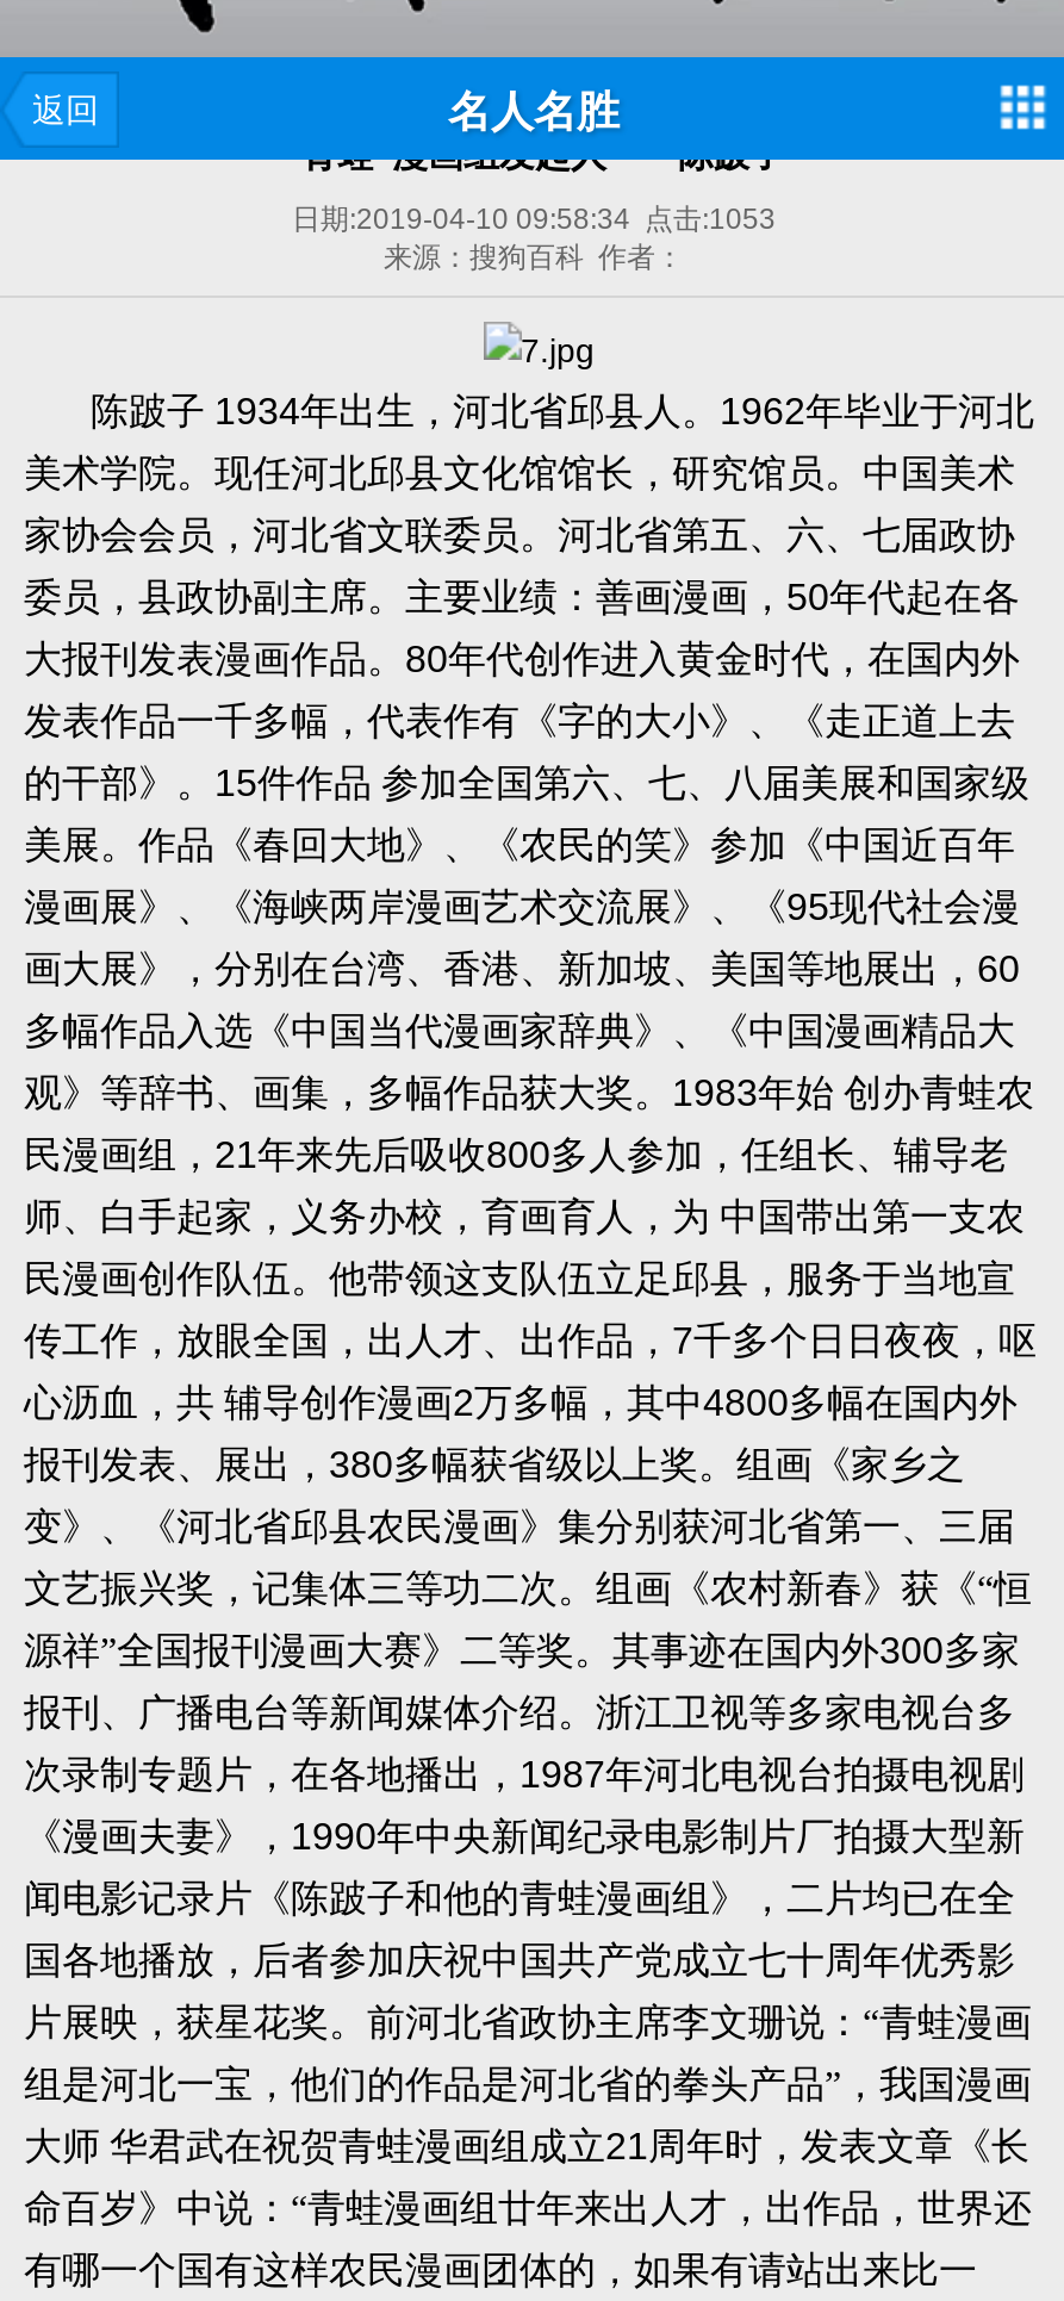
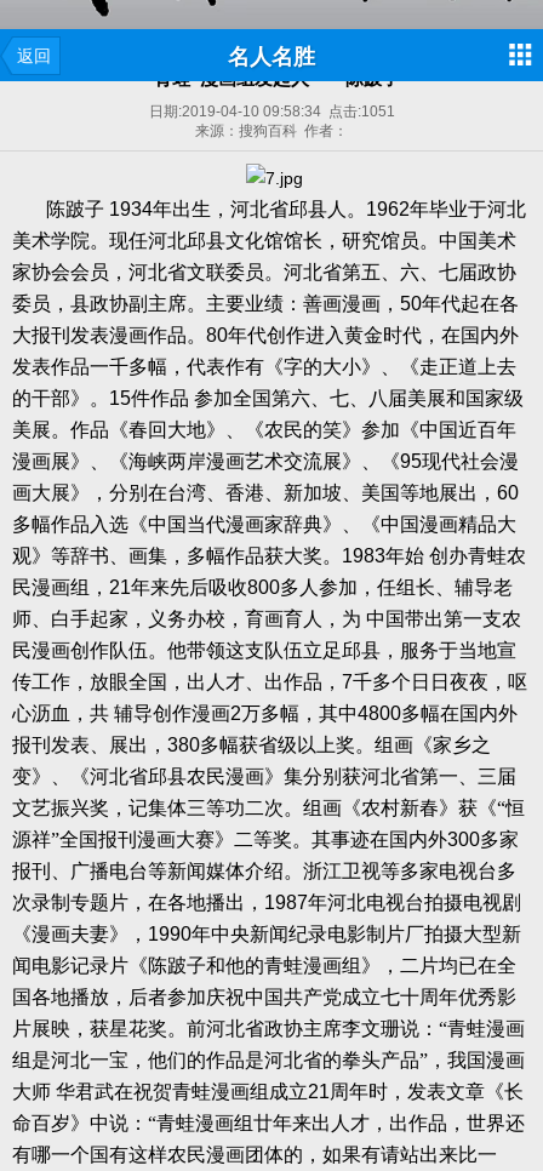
- 日期:2019-04-10 09:58:34点击:1053
+ 日期:2019-04-10 09:58:34点击:1051
